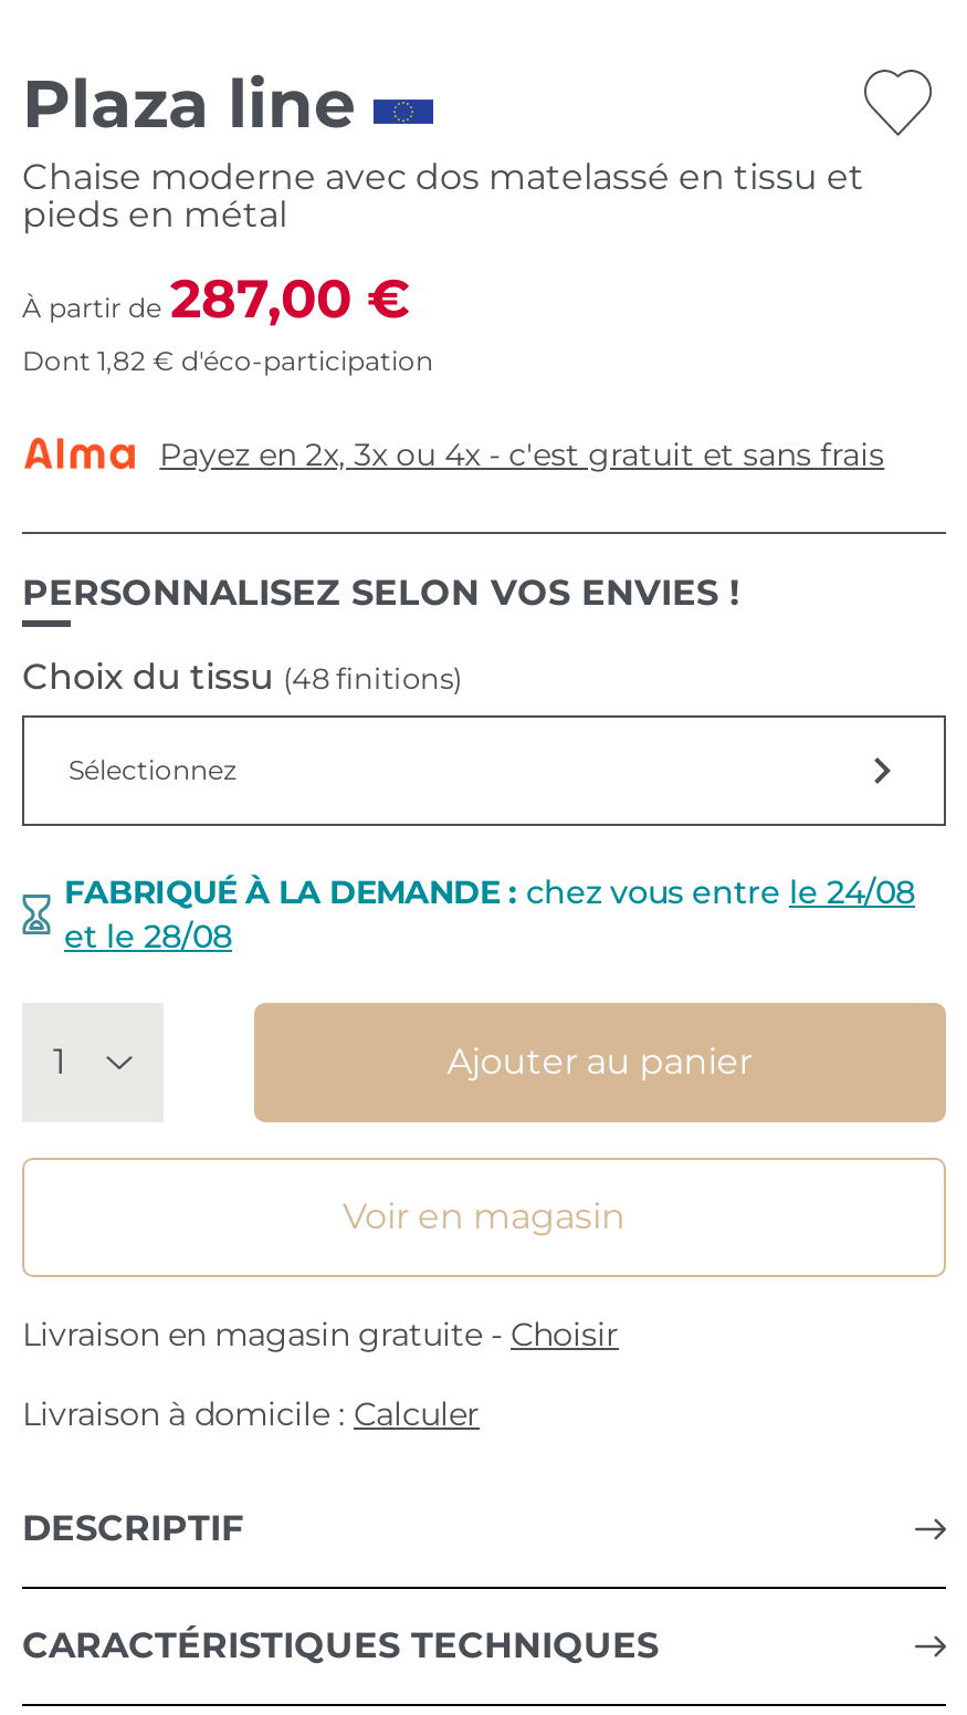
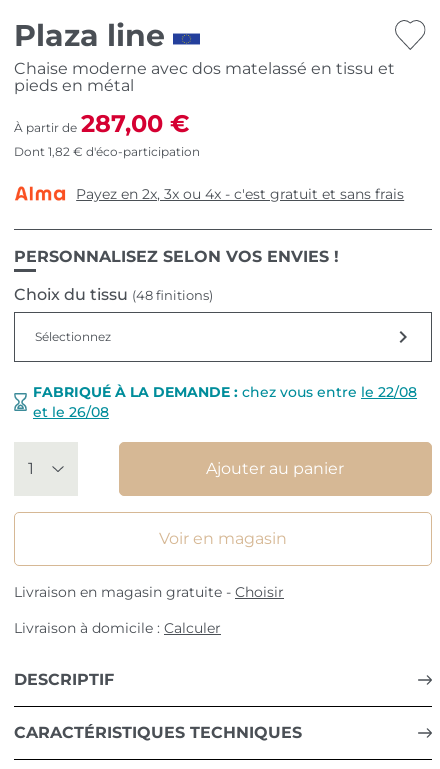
- FABRIQUÉ À LA DEMANDE : chez vous entre le 24/08
+ FABRIQUÉ À LA DEMANDE : chez vous entre le 22/08

- et le 28/08
+ et le 26/08
